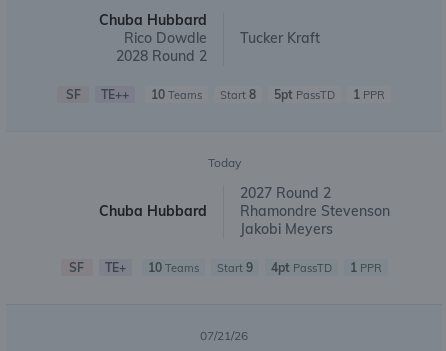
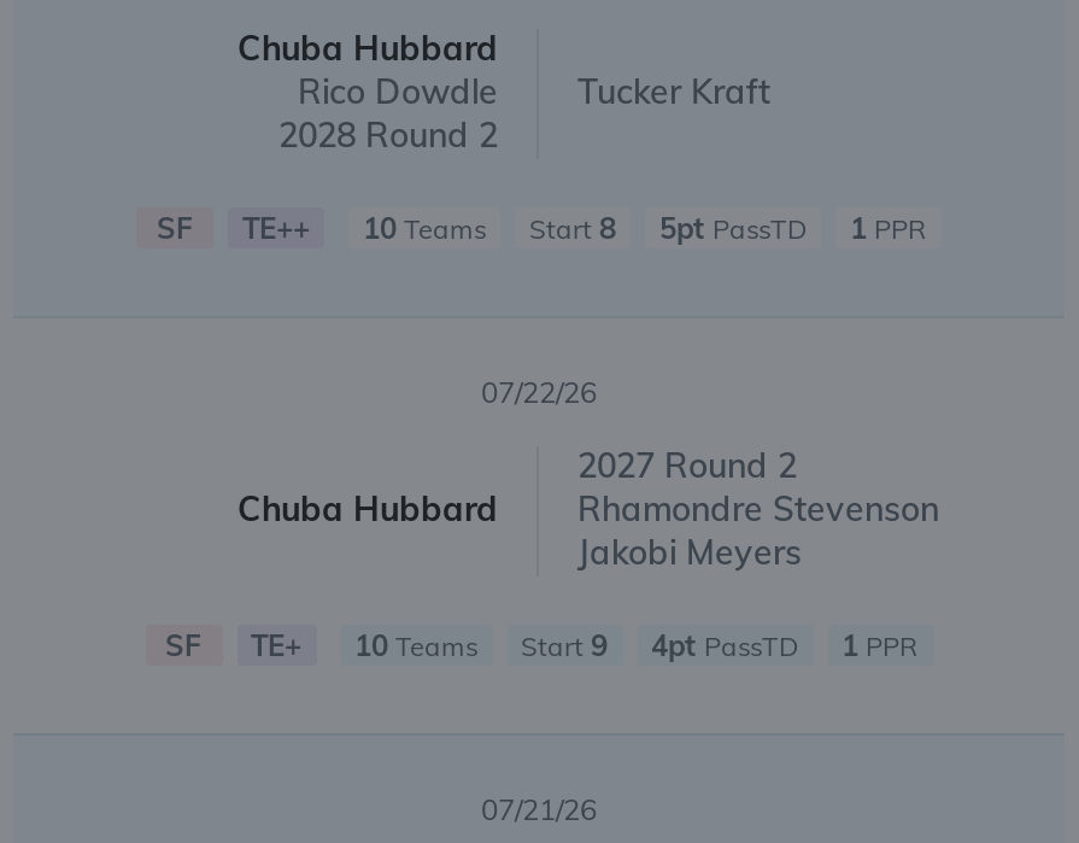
- Today
+ 07/22/26
